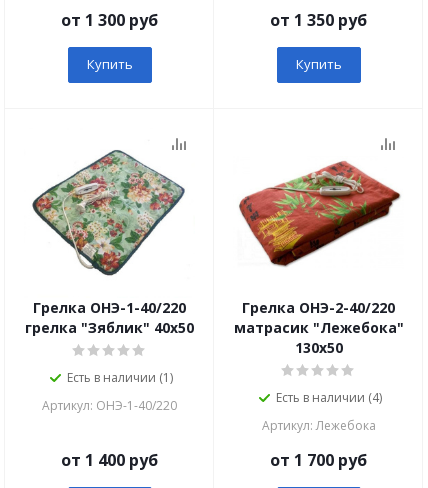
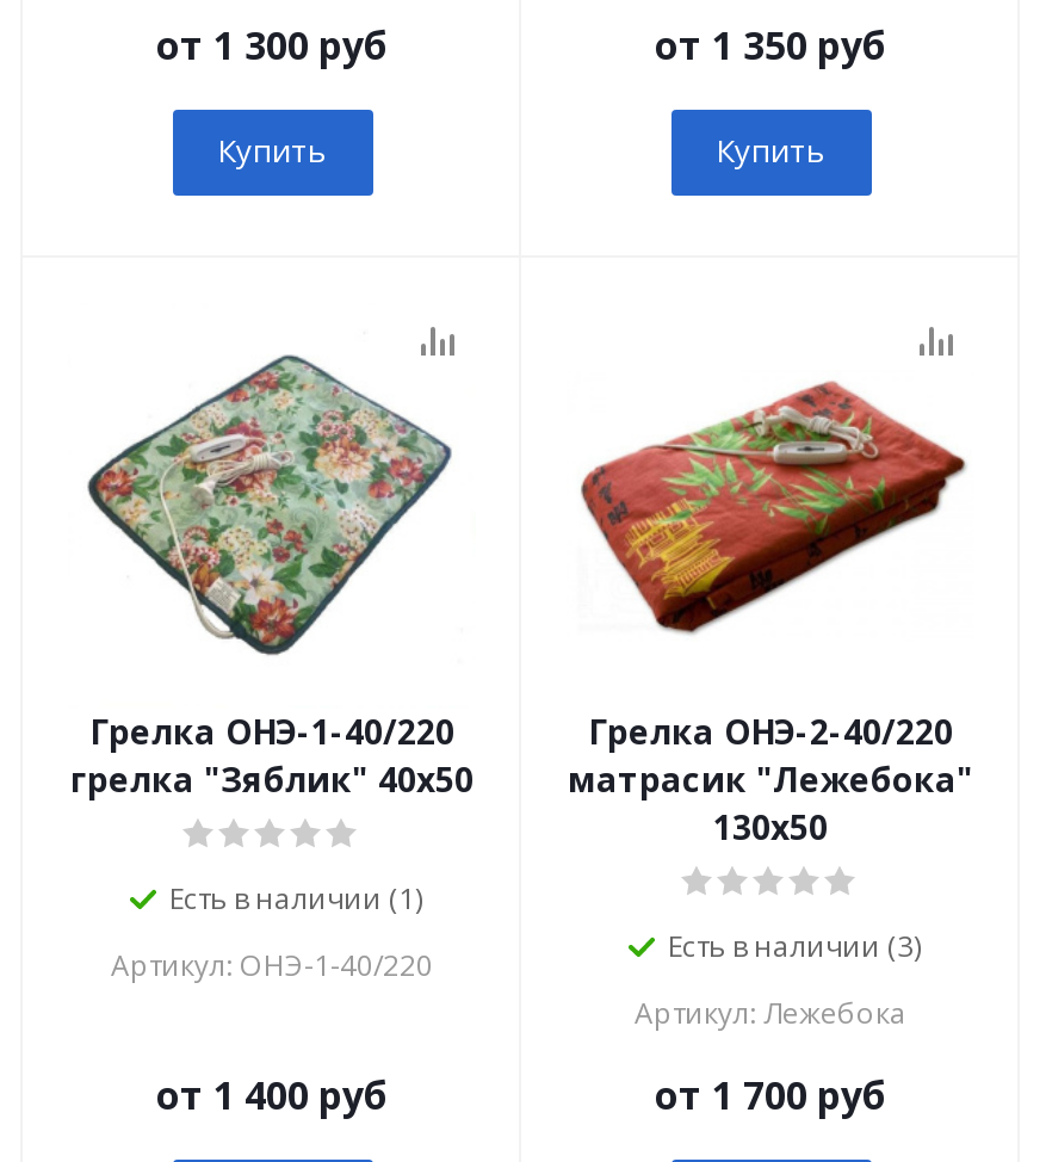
- Есть в наличии (4)
+ Есть в наличии (3)
